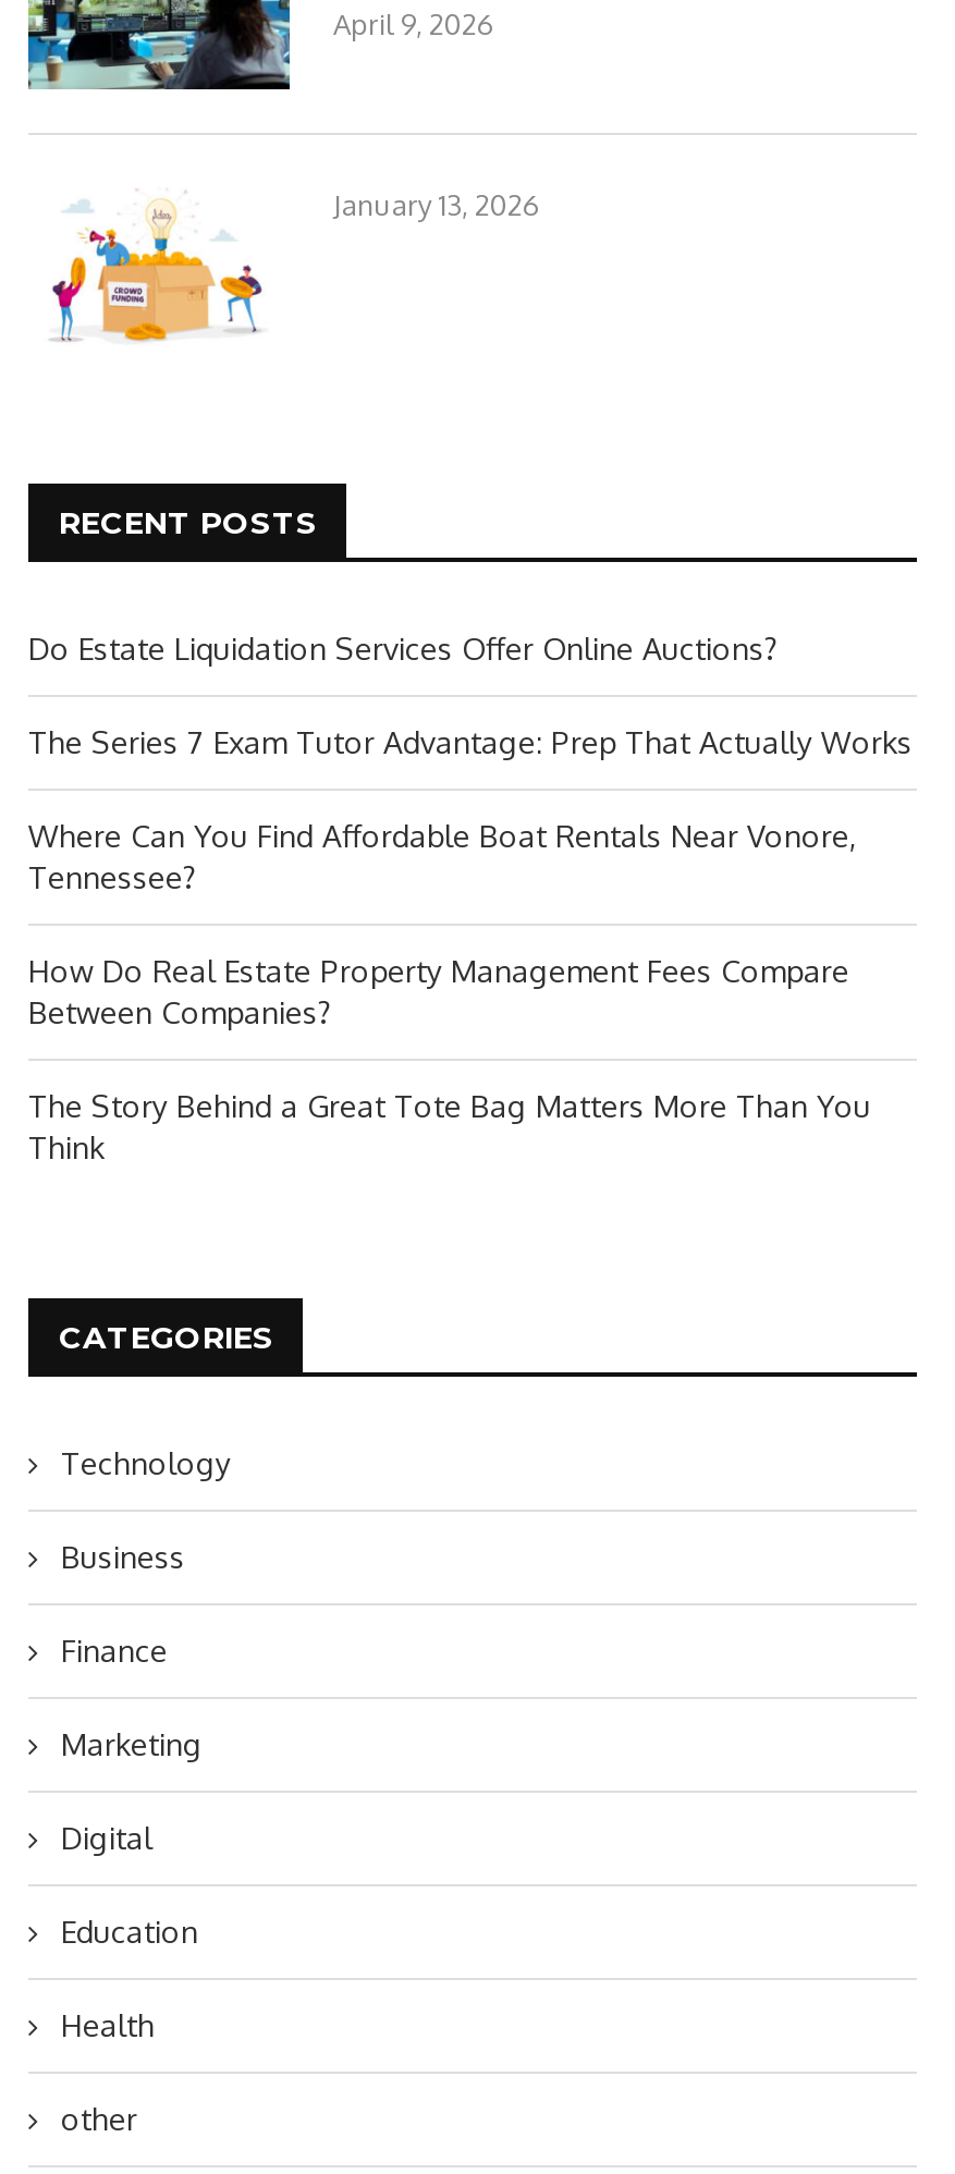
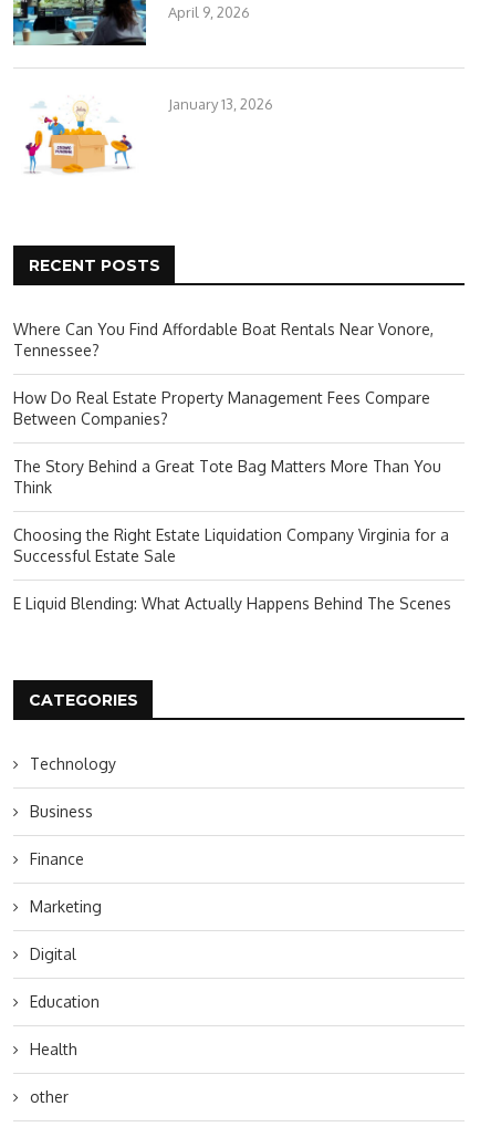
- Do Estate Liquidation Services Offer Online Auctions?
- The Series 7 Exam Tutor Advantage: Prep That Actually Works

moved up: Where Can You Find Affordable Boat Rentals Near Vonore, | Tennessee? | How Do Real Estate Property Management Fees Compare | Between Companies? | The Story Behind a Great Tote Bag Matters More Than You | Think

+ Choosing the Right Estate Liquidation Company Virginia for a
+ Successful Estate Sale
+ E Liquid Blending: What Actually Happens Behind The Scenes
